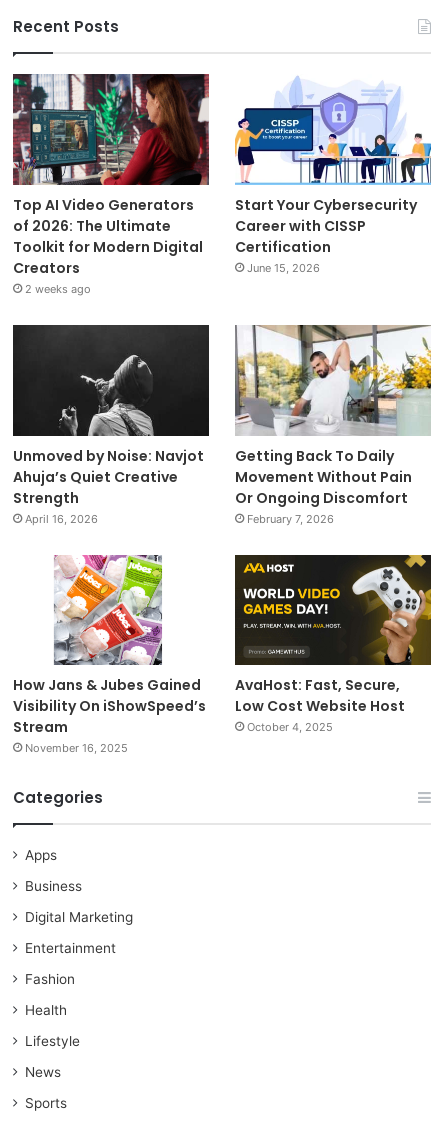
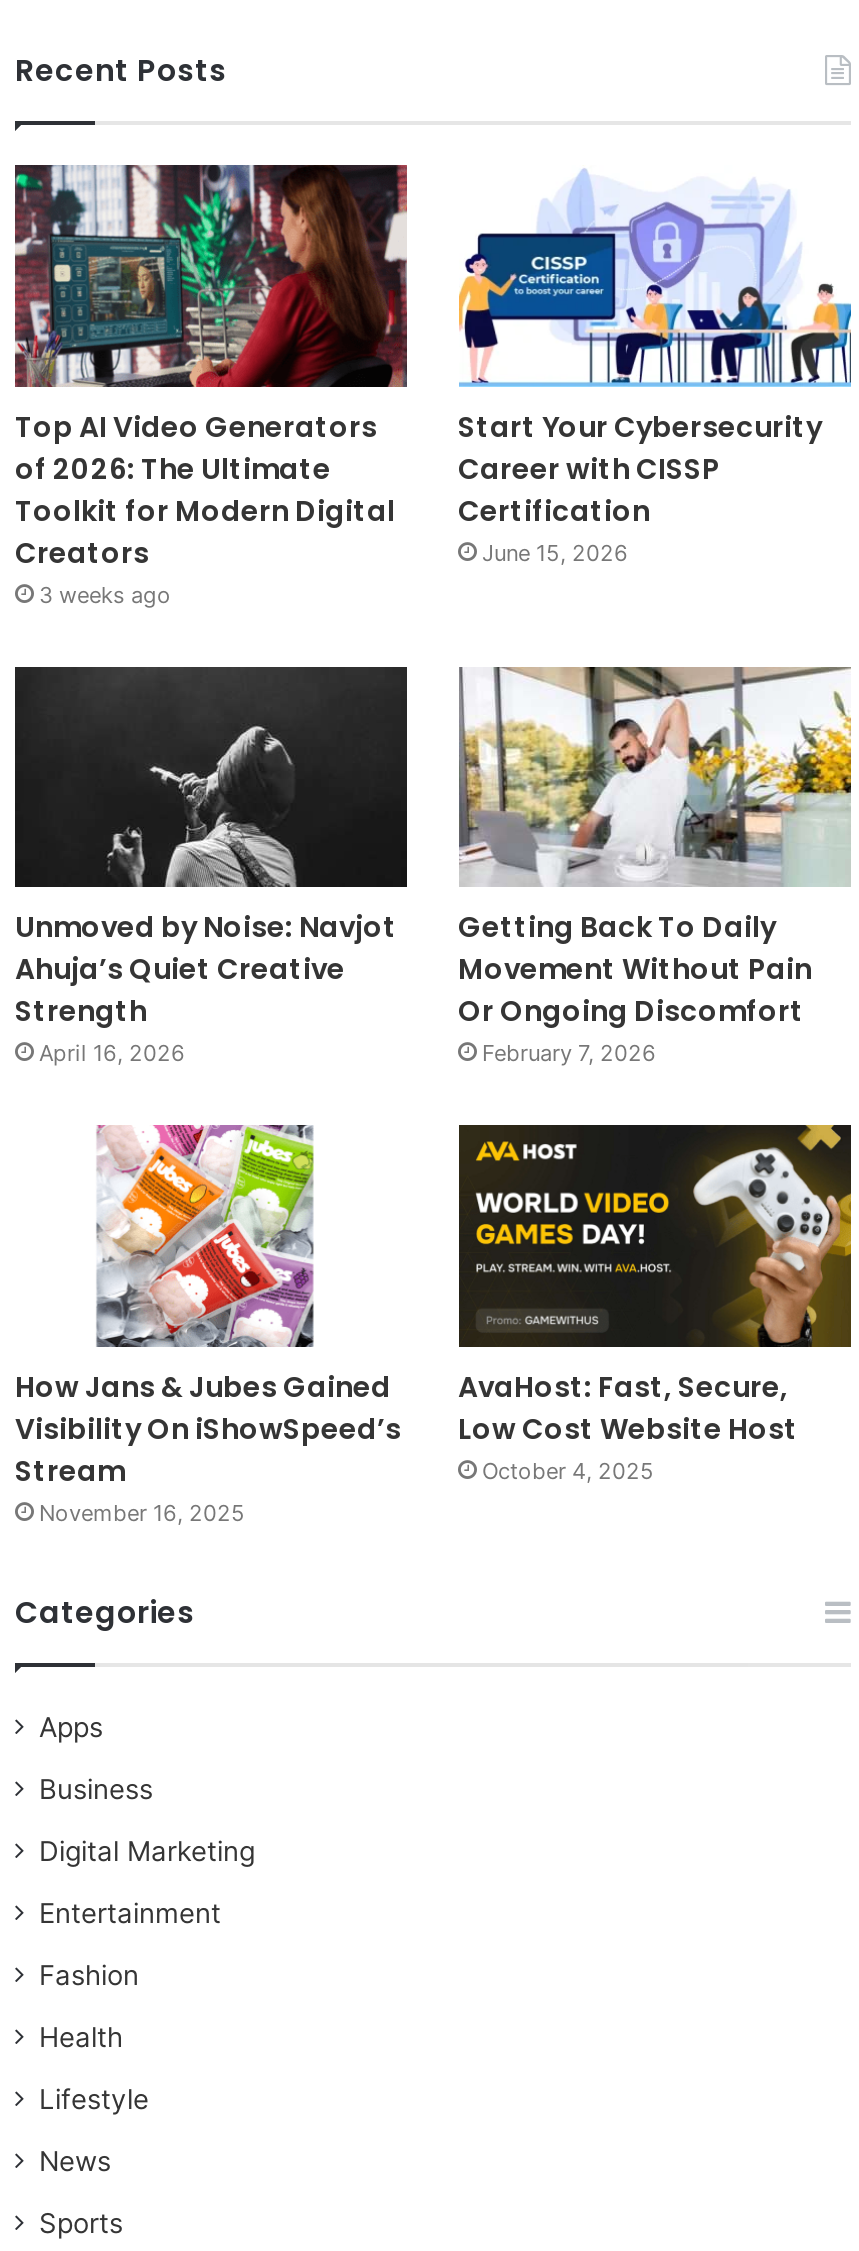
- 2 weeks ago
+ 3 weeks ago
